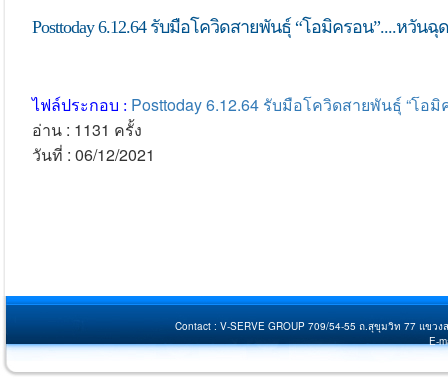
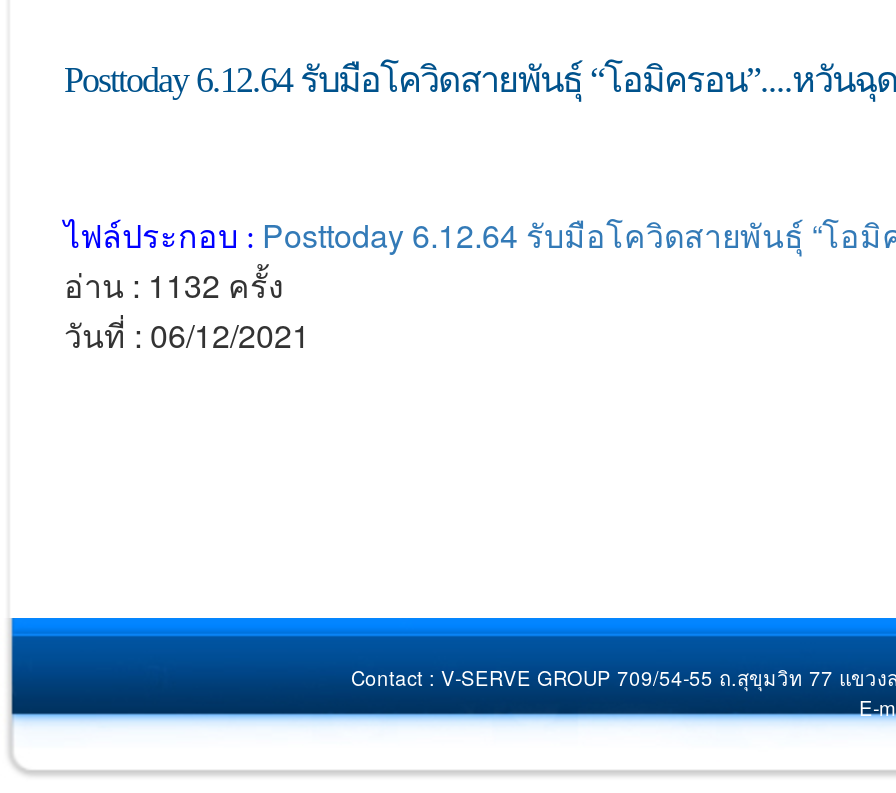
- อ่าน : 1131 ครั้ง
+ อ่าน : 1132 ครั้ง
